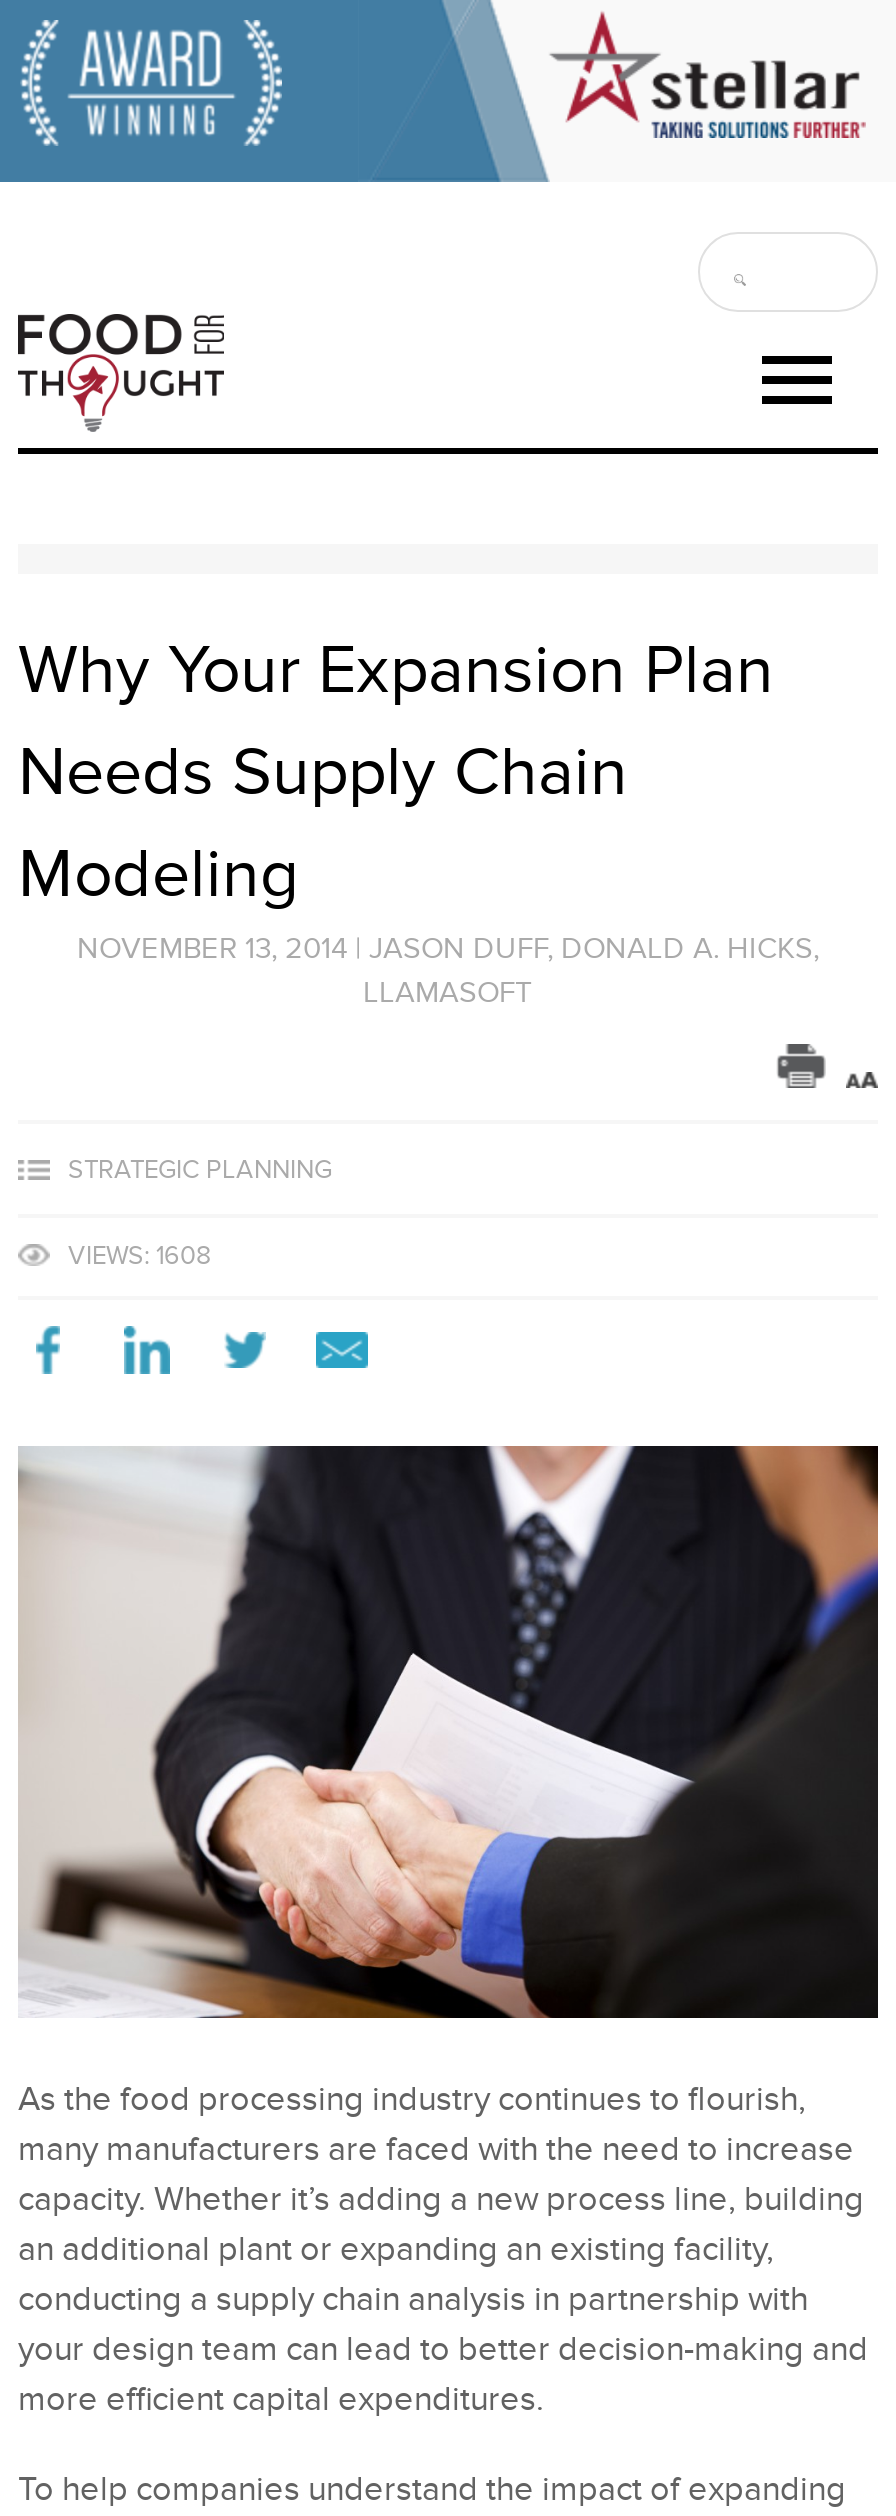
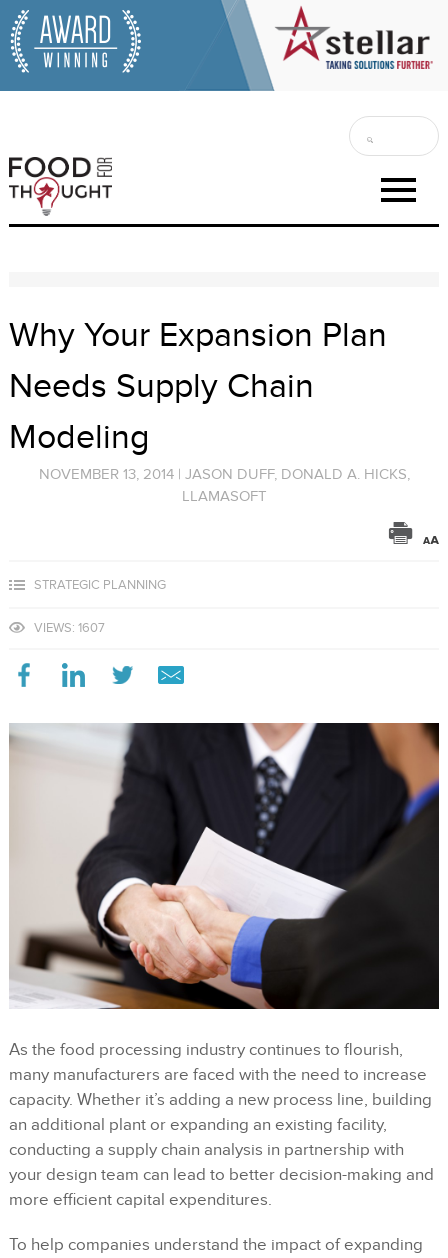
- VIEWS: 1608
+ VIEWS: 1607
